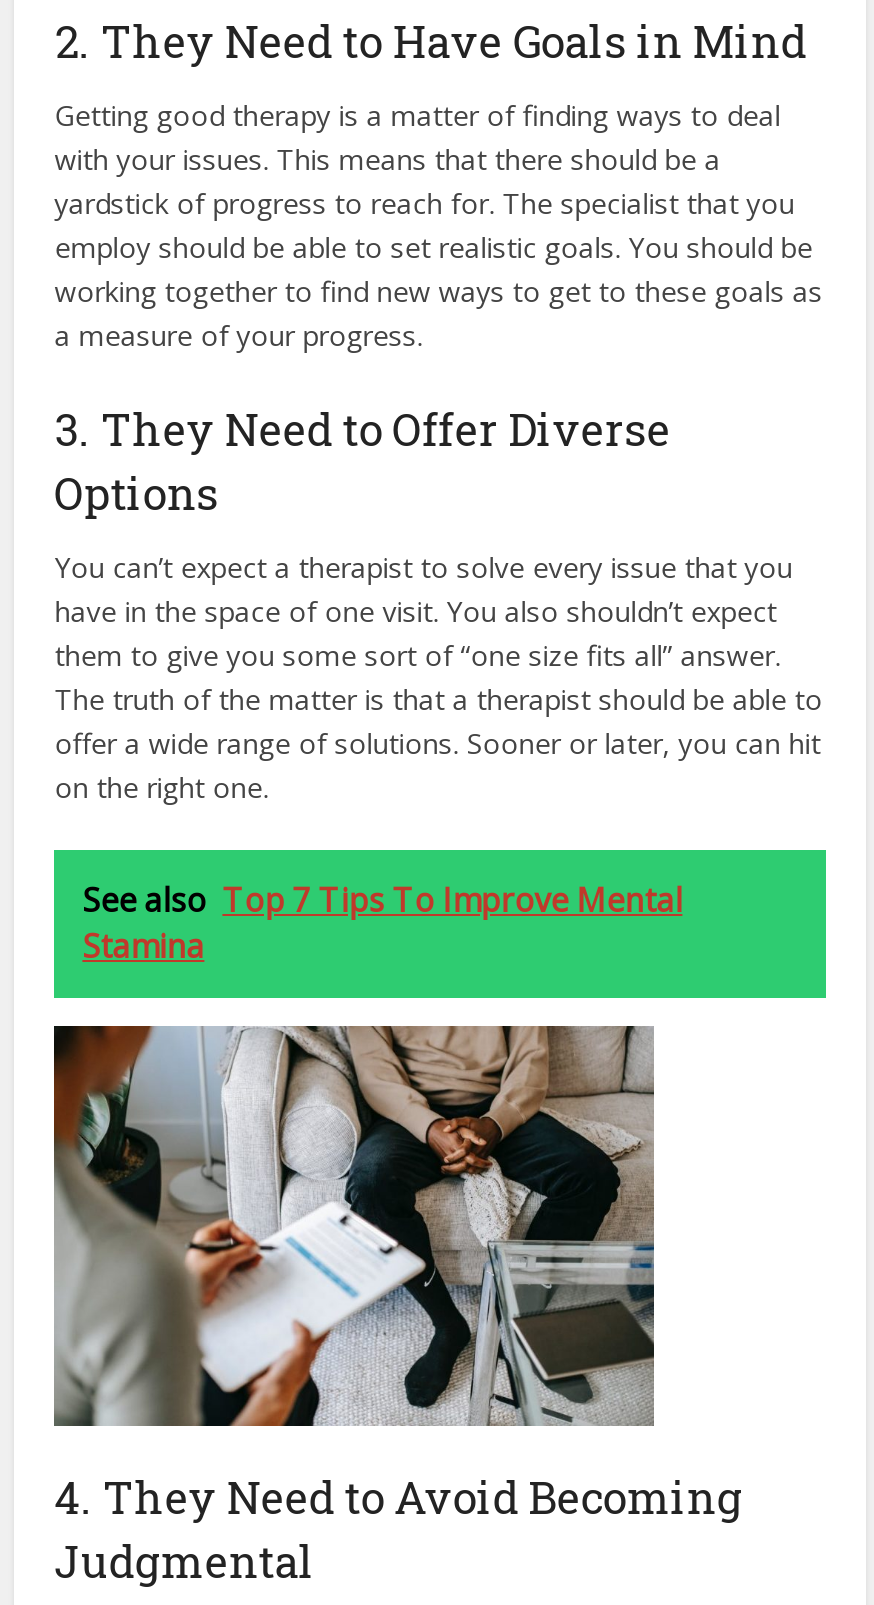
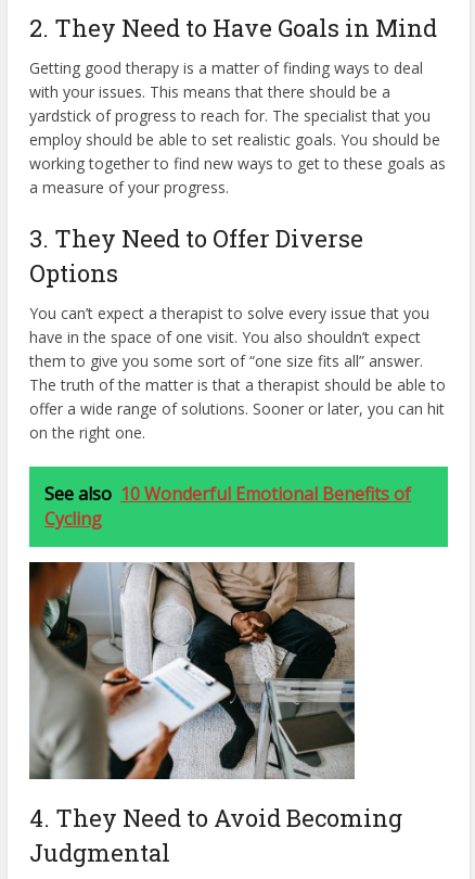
- See also Top 7 Tips To Improve Mental
- Stamina
+ See also 10 Wonderful Emotional Benefits of
+ Cycling
